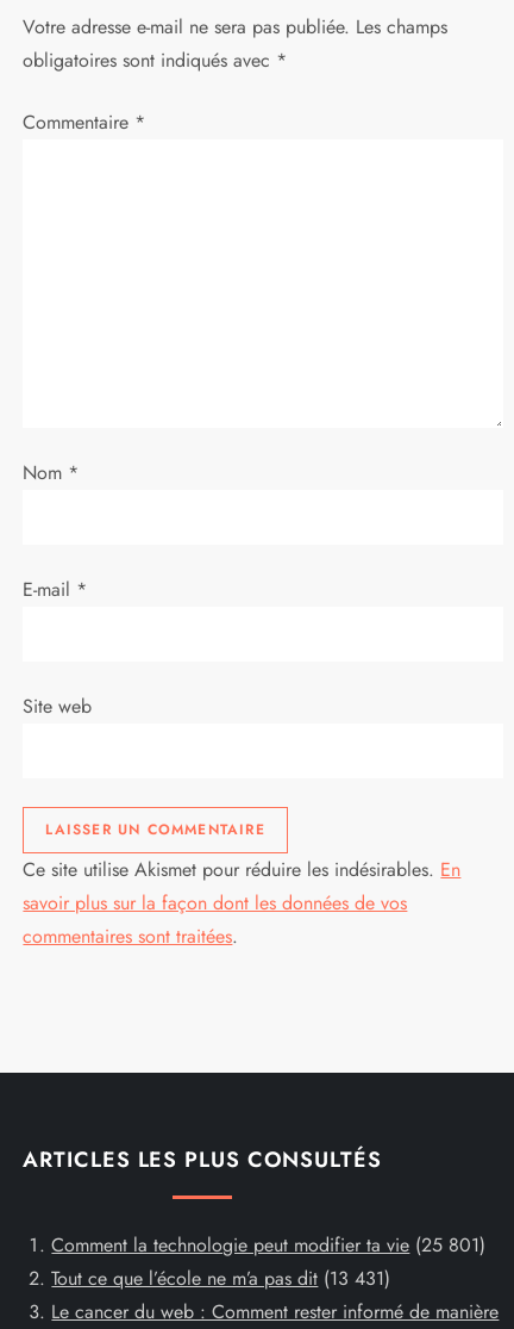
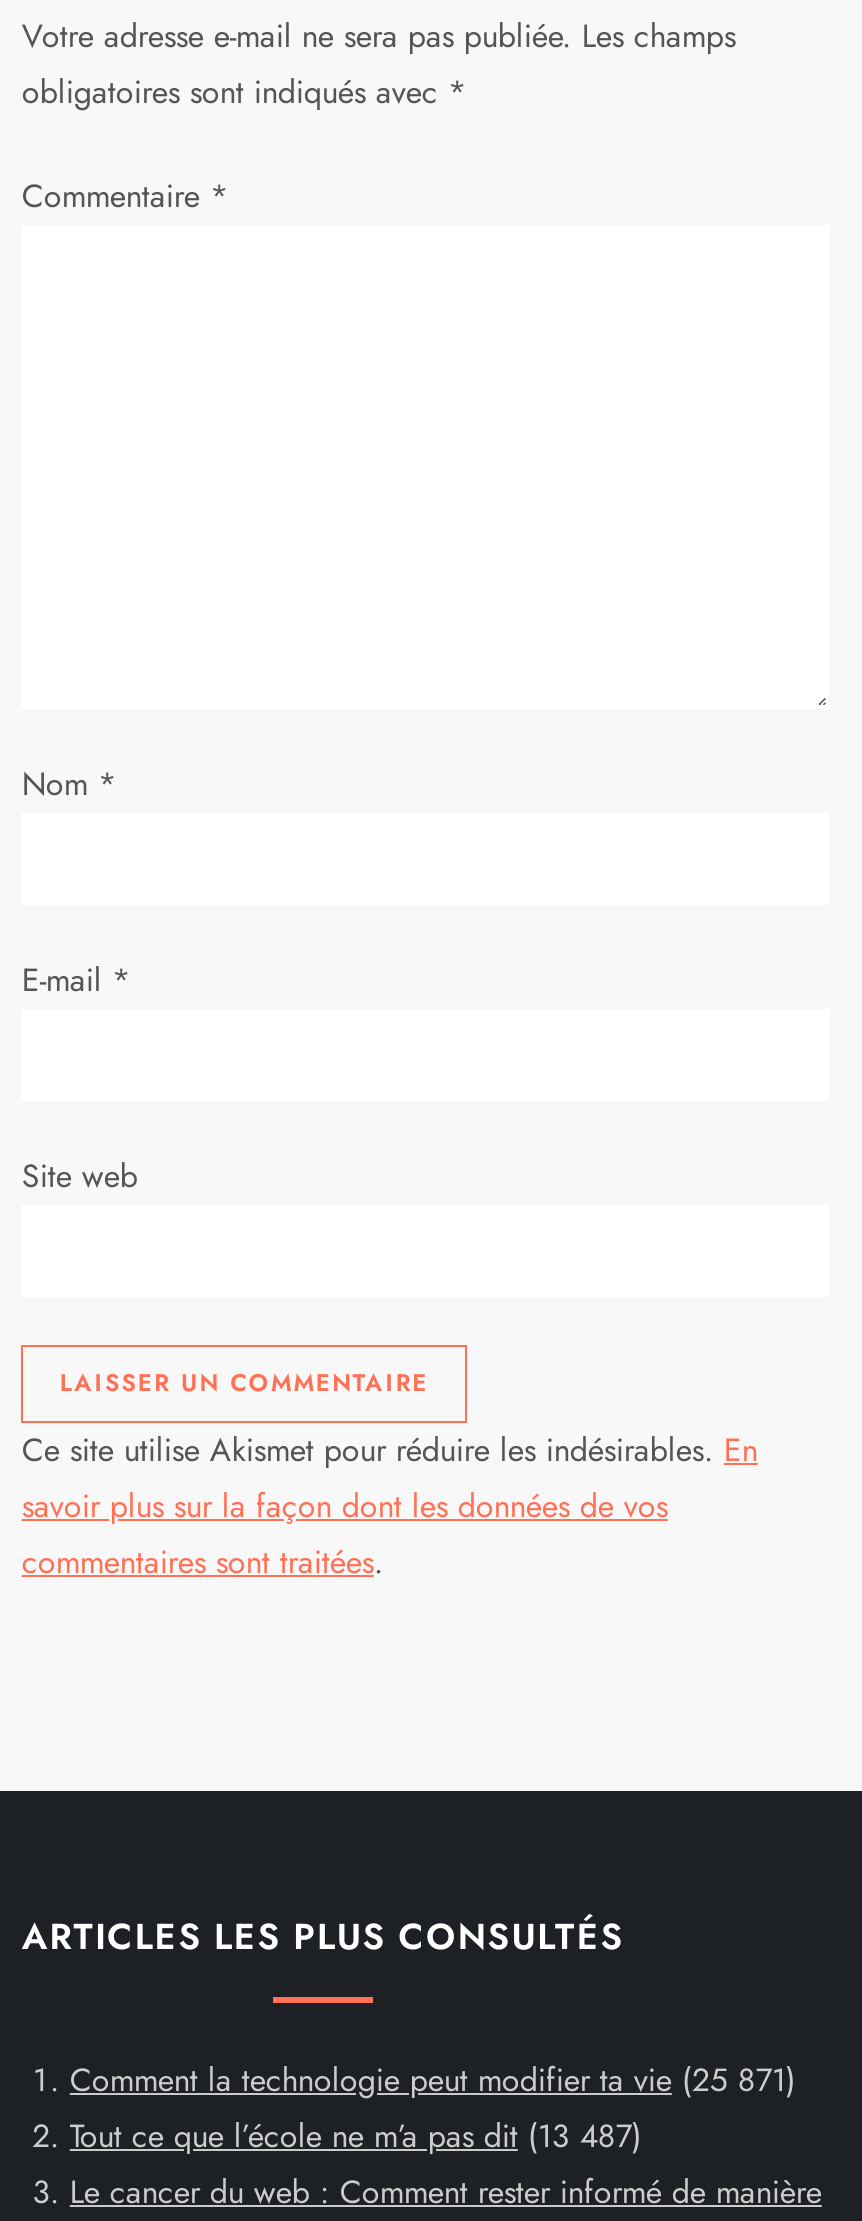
- Comment la technologie peut modifier ta vie (25 801)
+ Comment la technologie peut modifier ta vie (25 871)

- Tout ce que l’école ne m’a pas dit (13 431)
+ Tout ce que l’école ne m’a pas dit (13 487)
